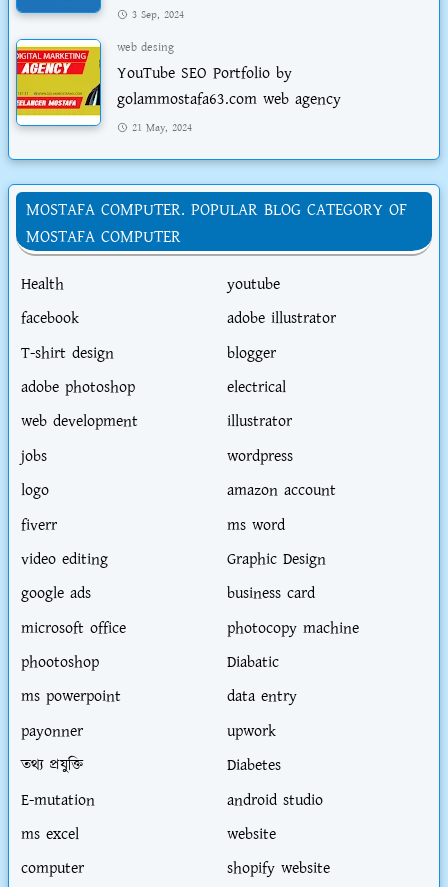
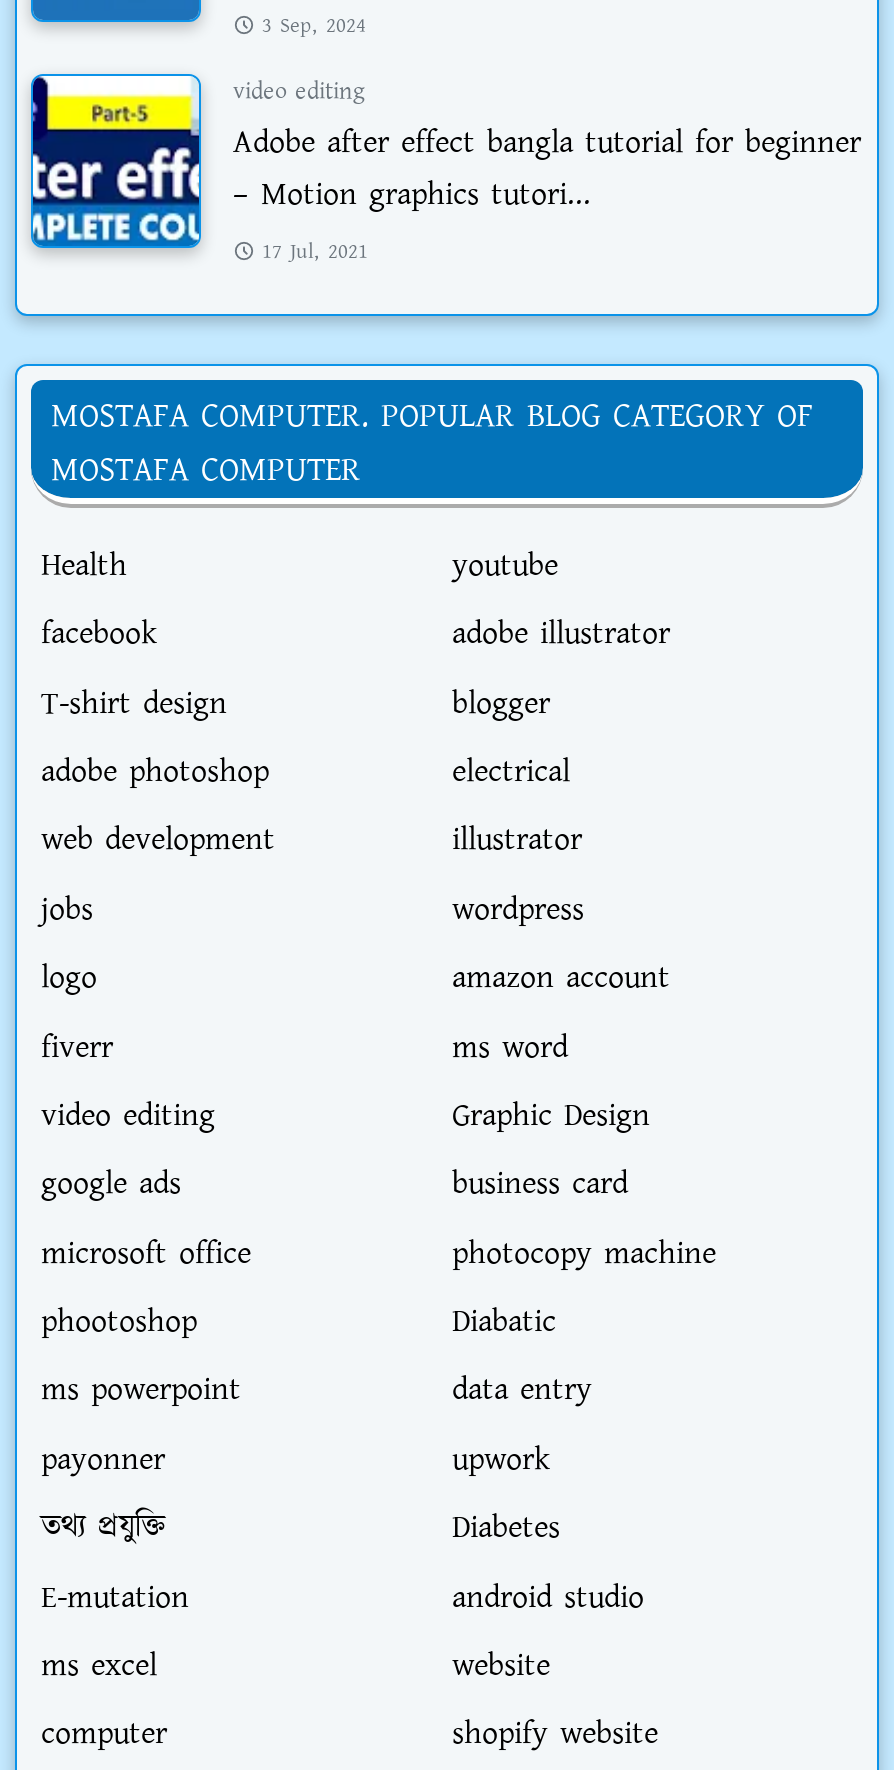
- [image]
- web desing
- YouTube SEO Portfolio by
- golammostafa63.com web agency
- 21 May, 2024
+ [image]
+ video editing
+ Adobe after effect bangla tutorial for beginner
+ – Motion graphics tutori...
+ 17 Jul, 2021
